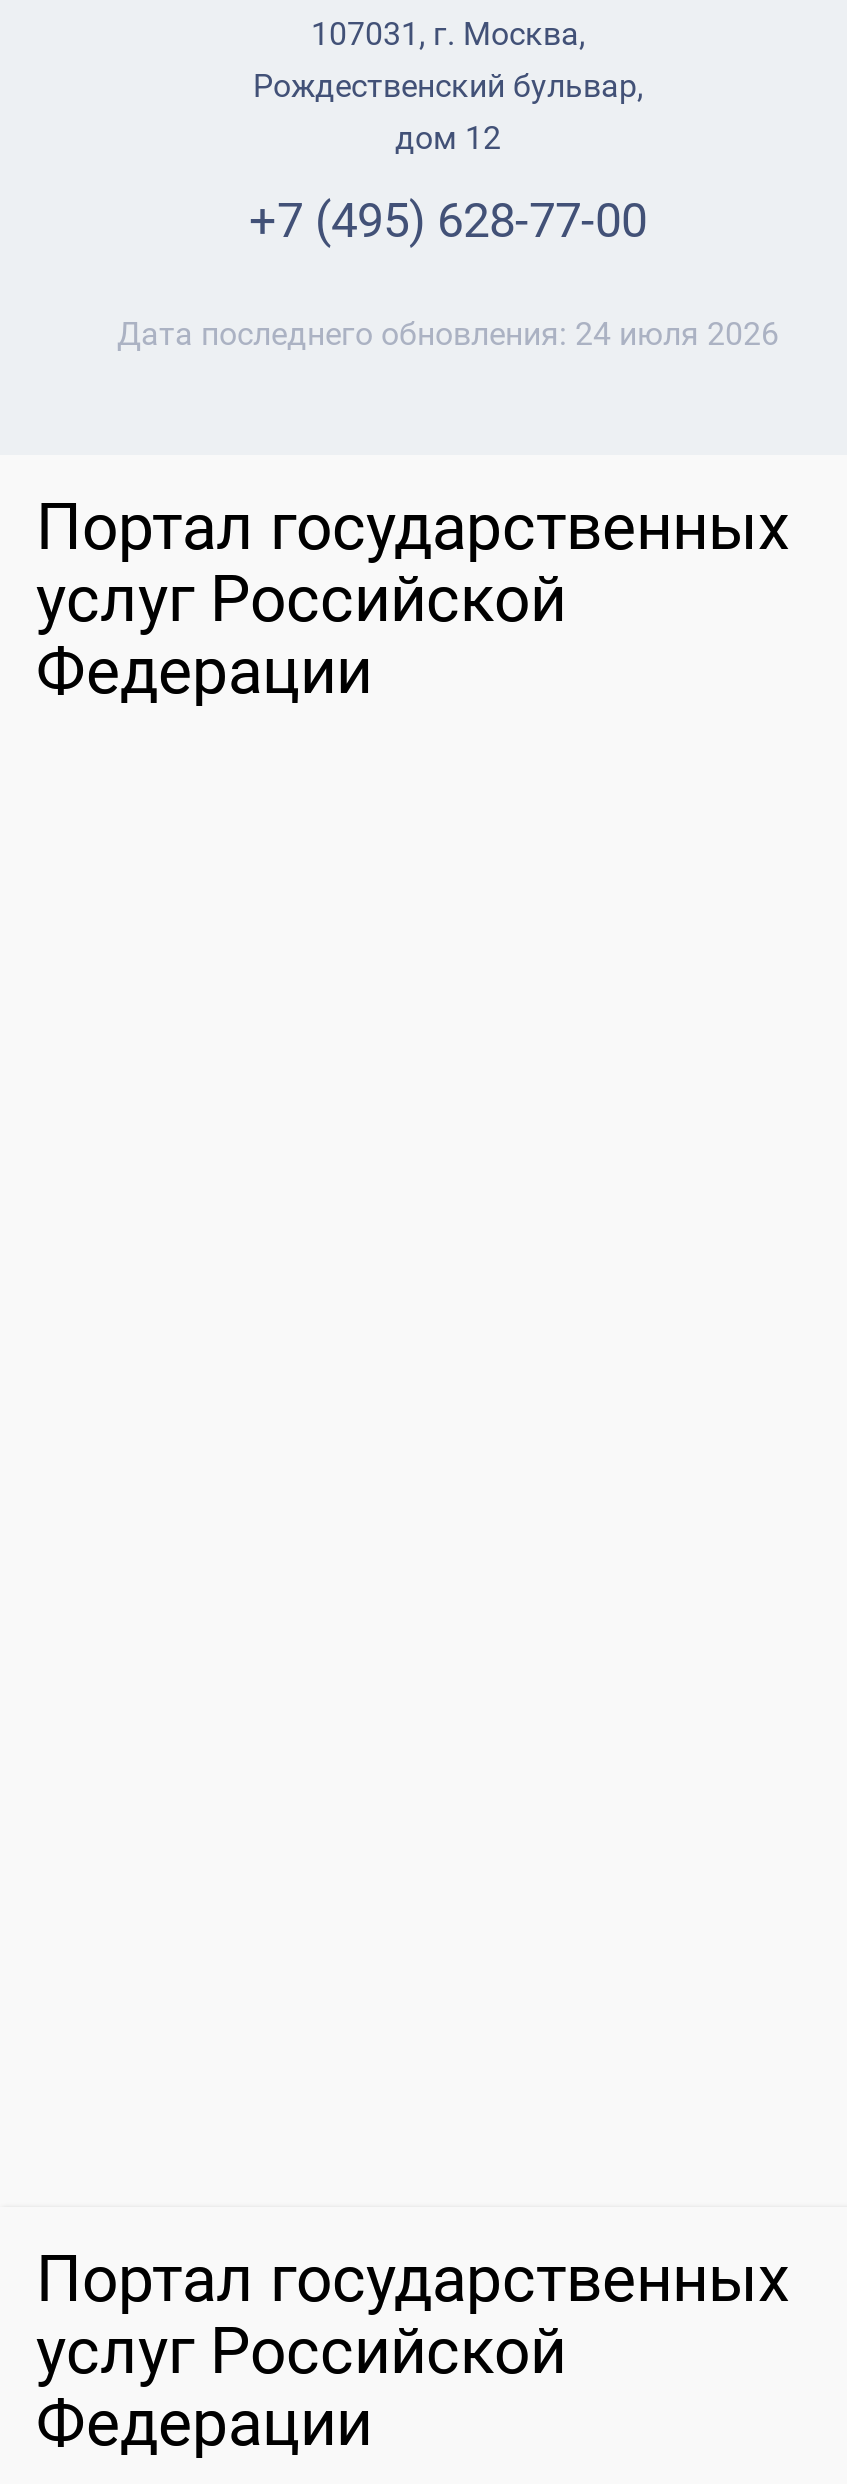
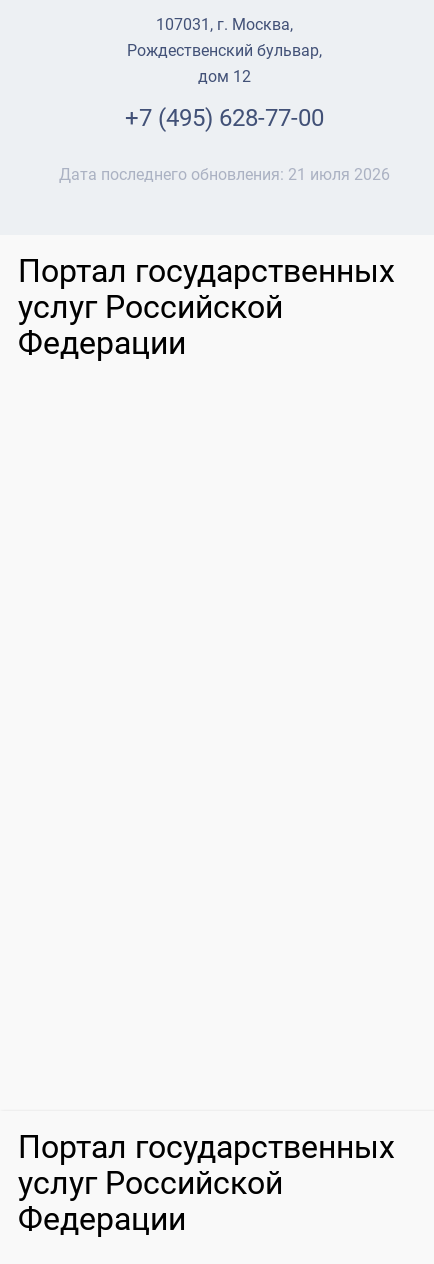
- Дата последнего обновления: 24 июля 2026
+ Дата последнего обновления: 21 июля 2026
